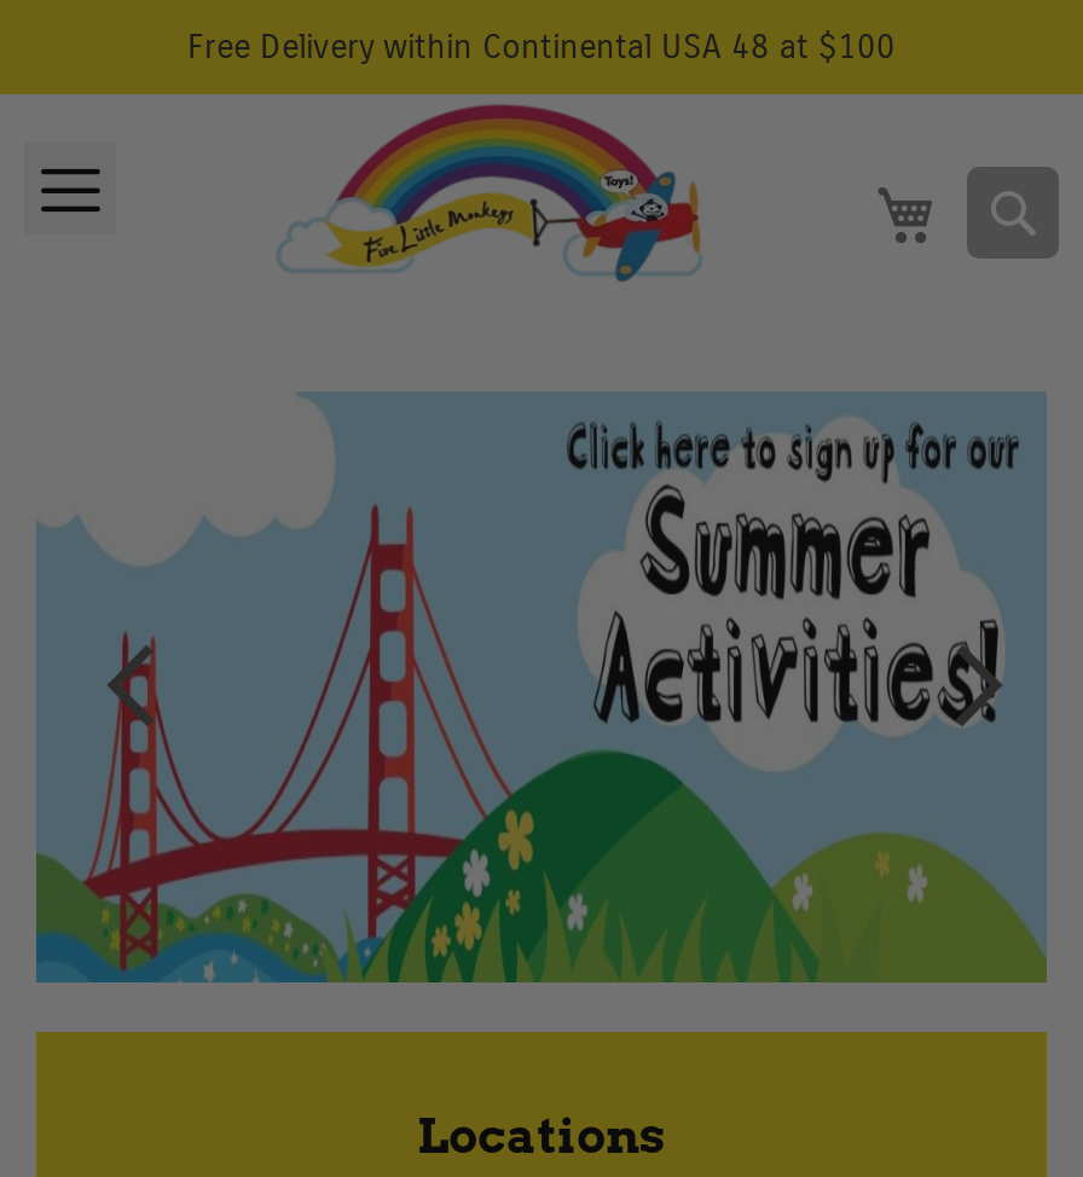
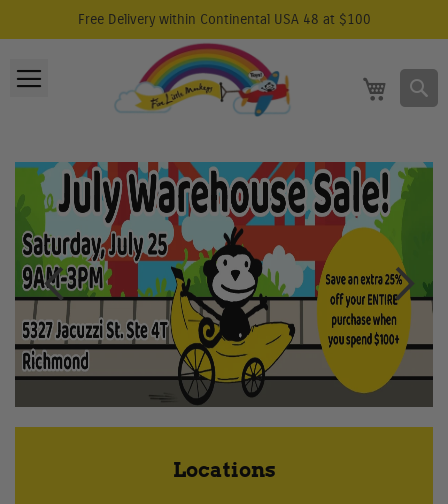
- [image]
+ [image]
